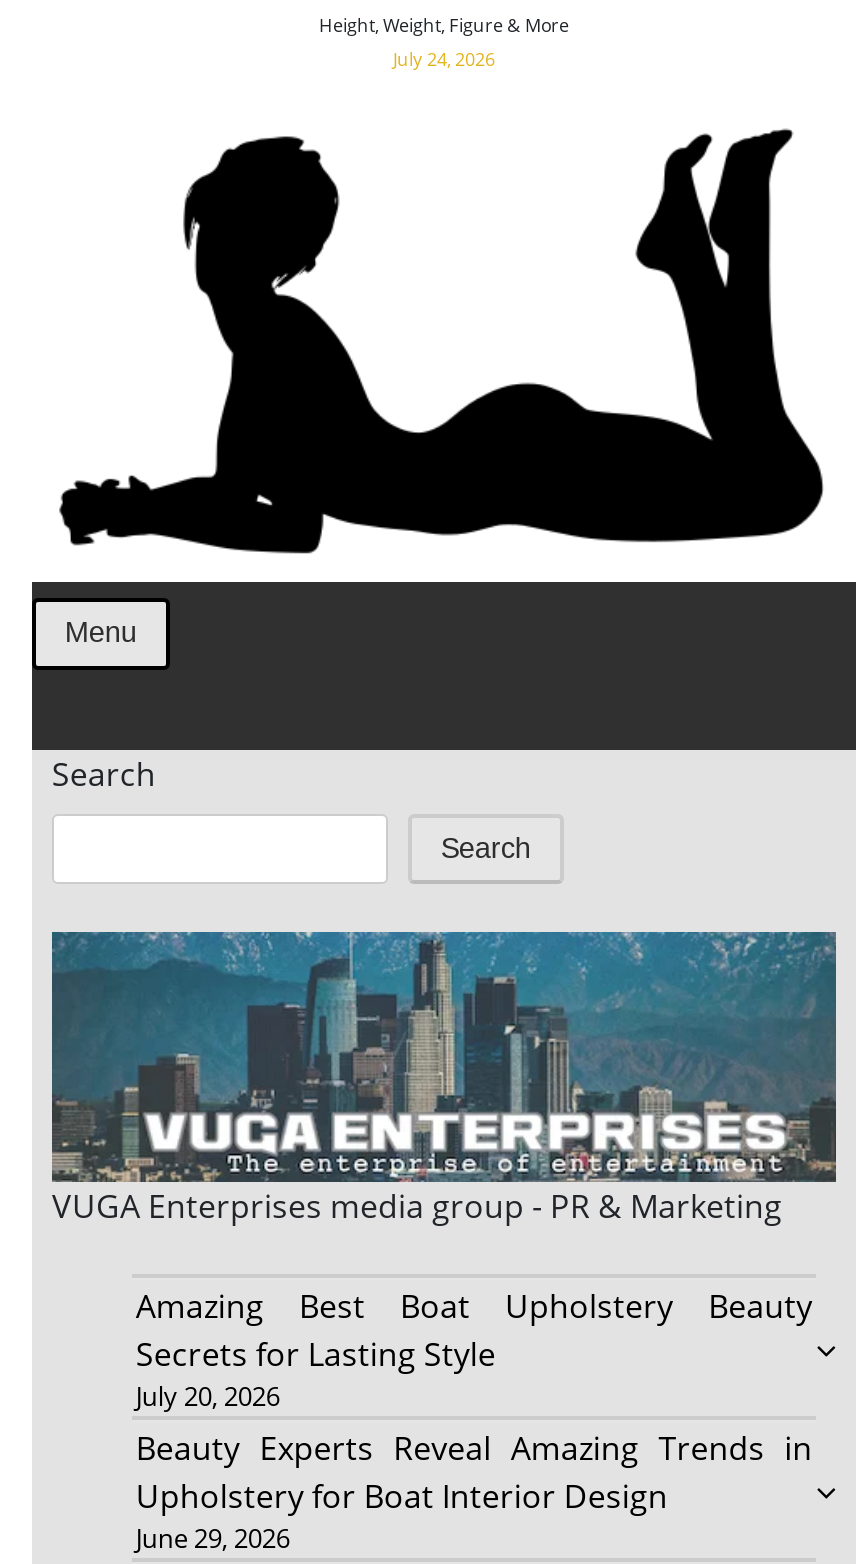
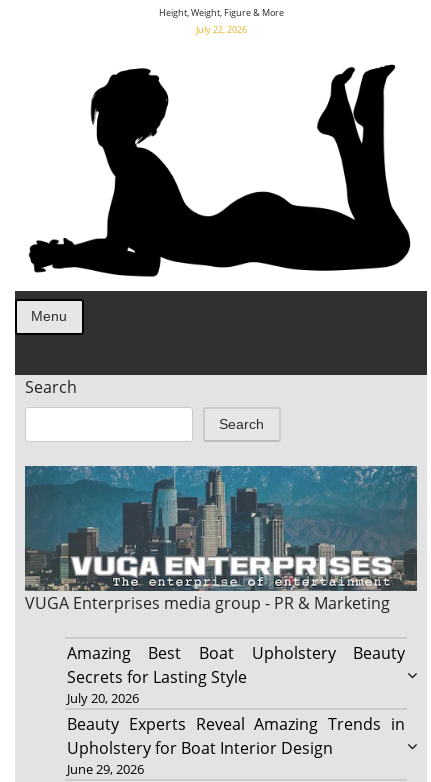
- July 24, 2026
+ July 22, 2026
